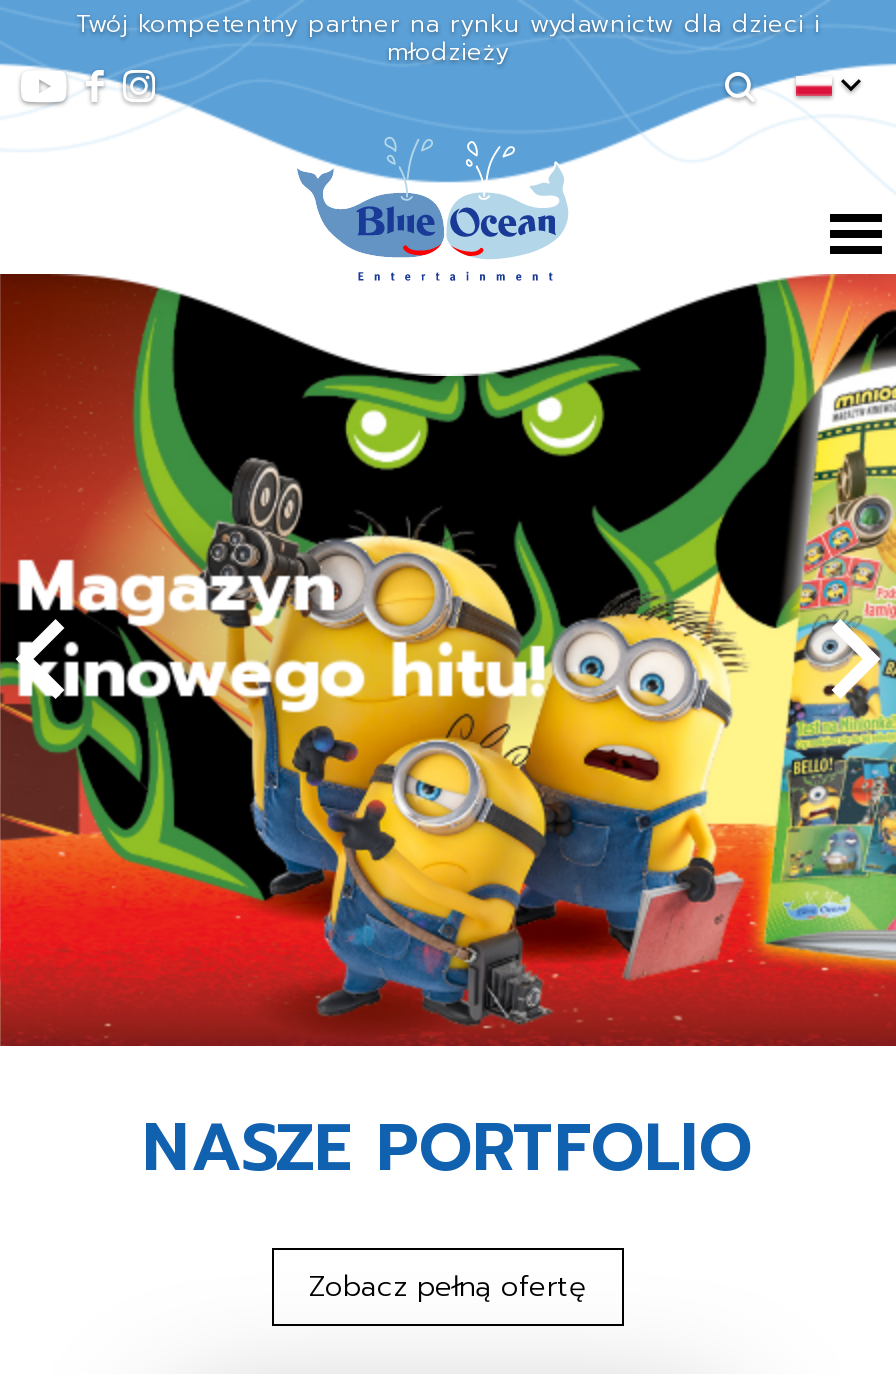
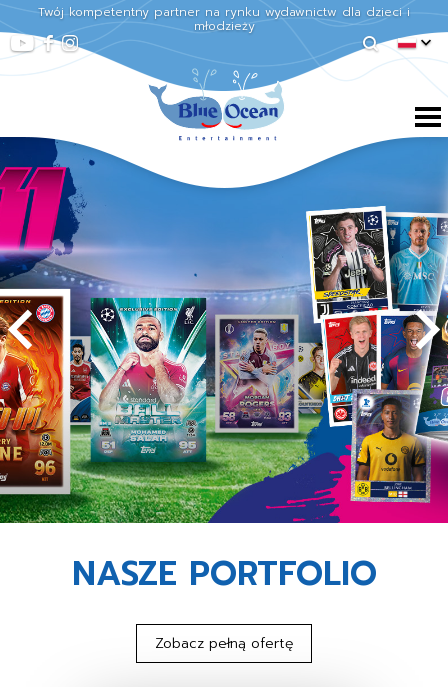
- [image]
+ [image]

- Magazyn
- kinowego hitu!
